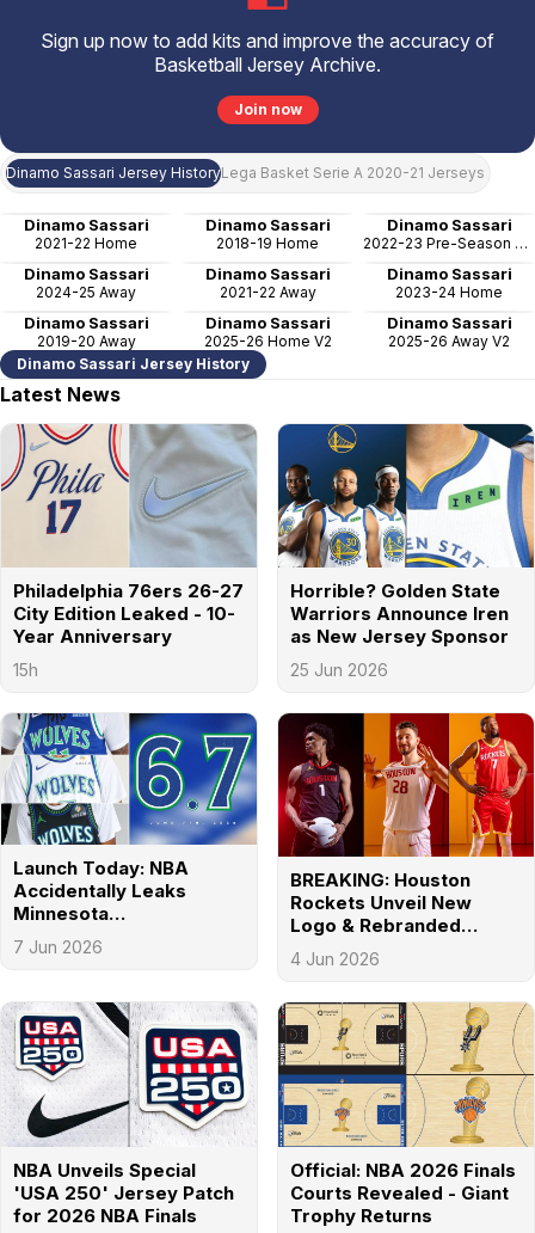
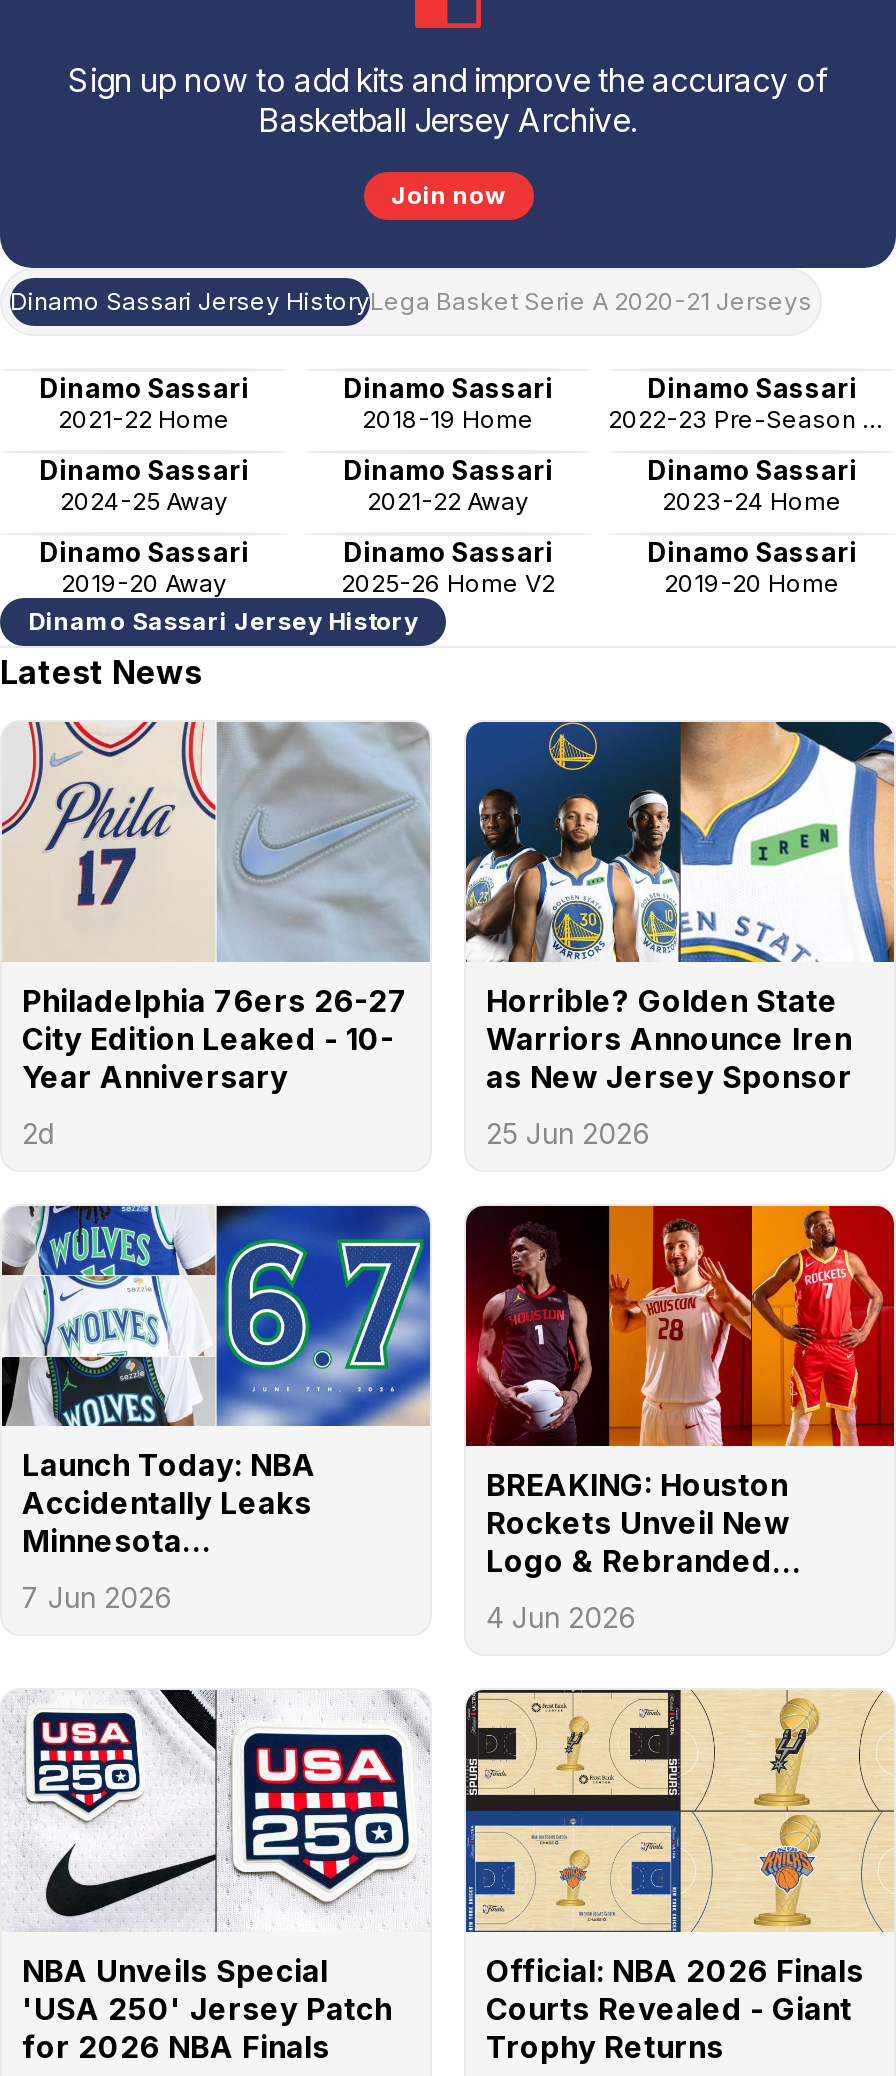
- 2025-26 Away V2
+ 2019-20 Home

- 15h
+ 2d
